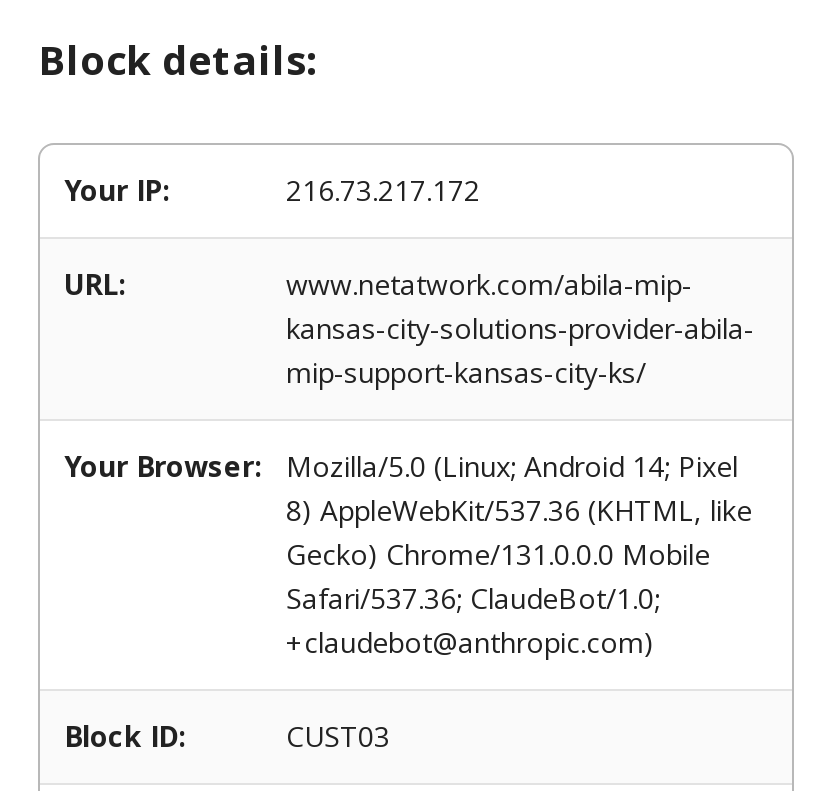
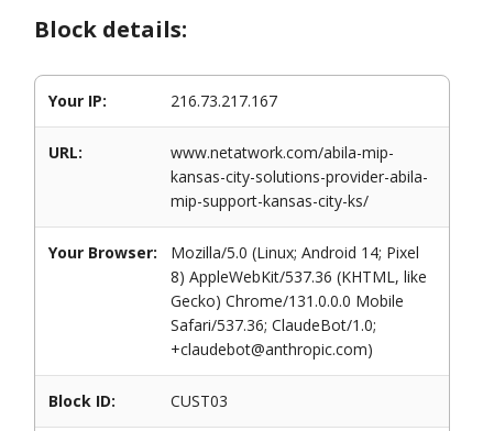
- 216.73.217.172
+ 216.73.217.167
